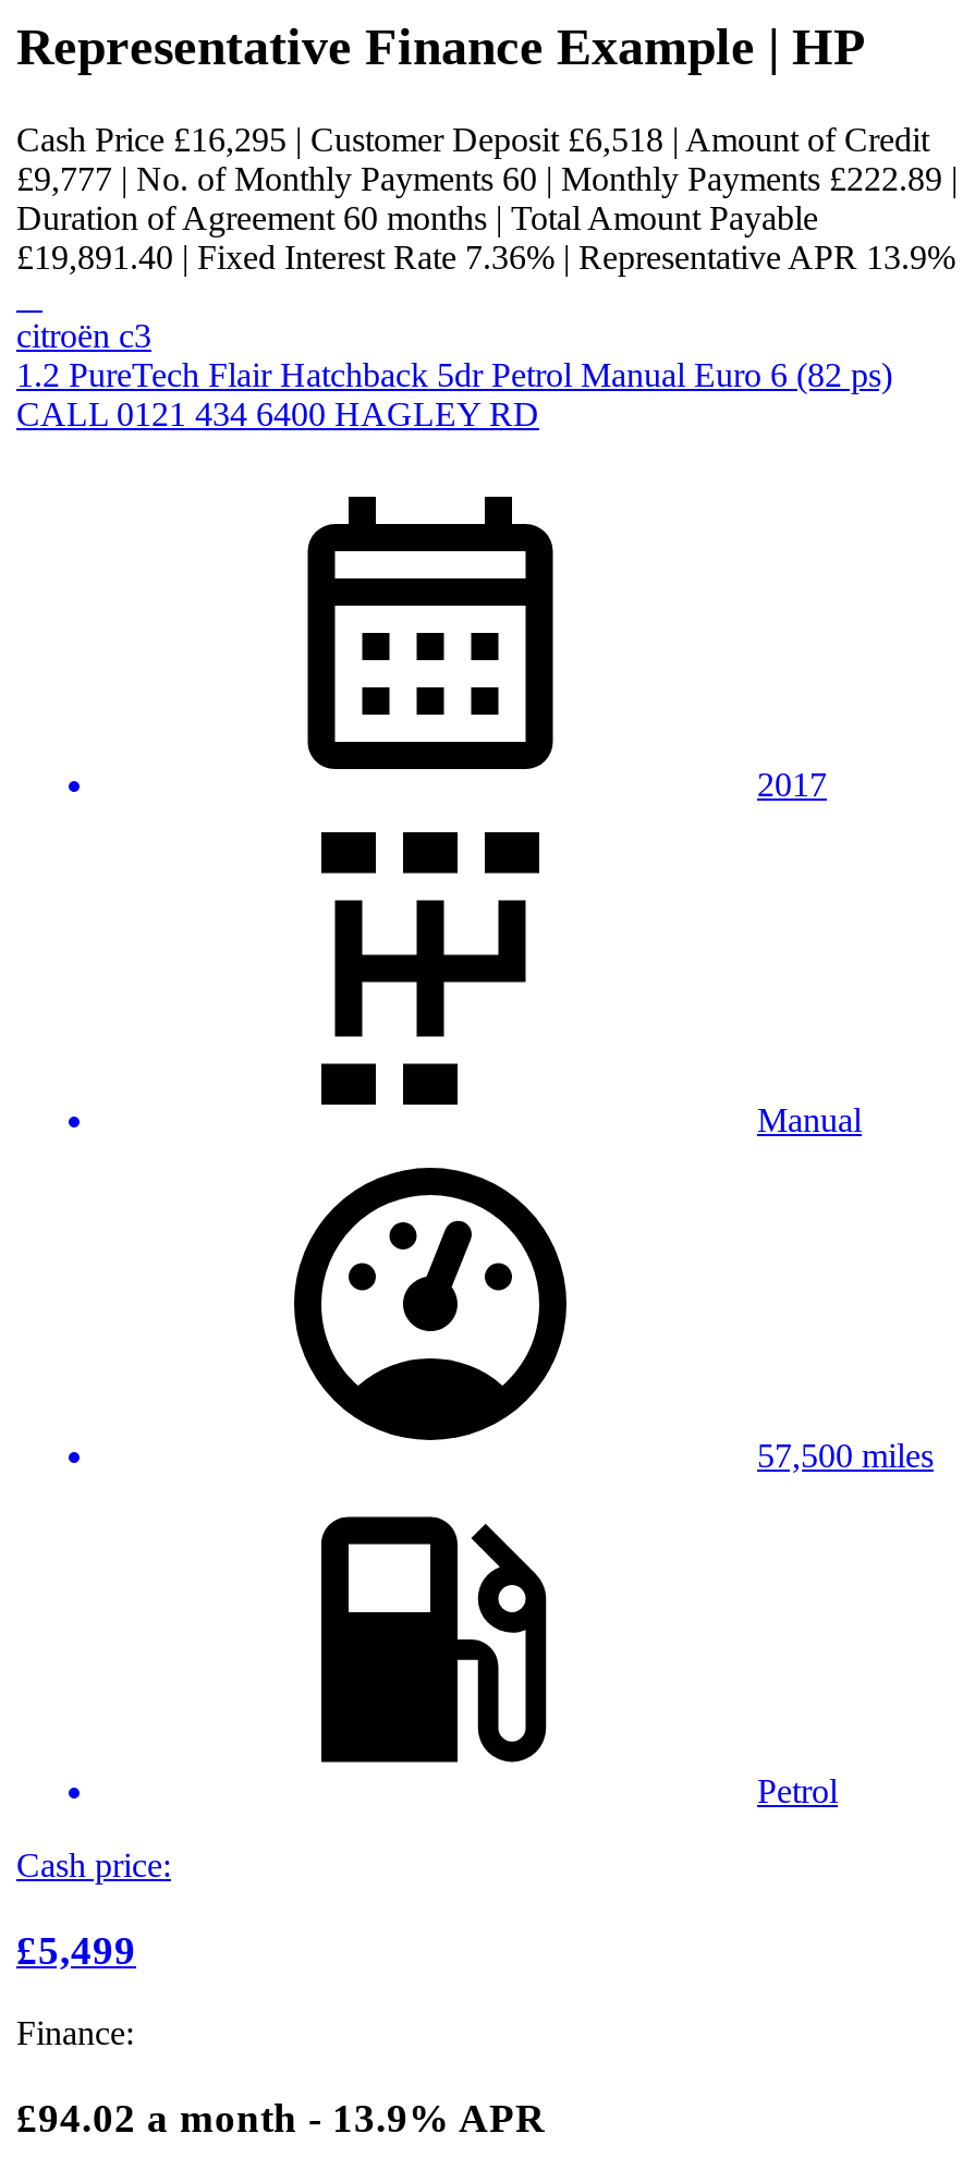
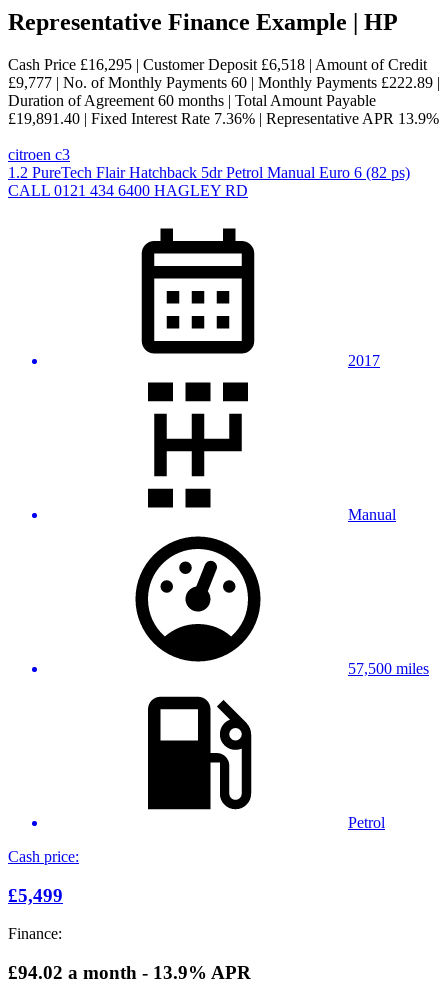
- citroën c3
+ citroen c3
